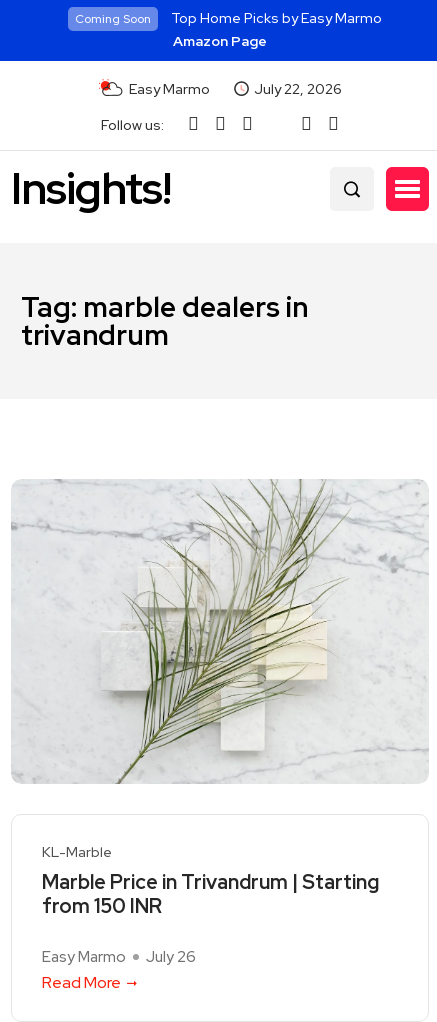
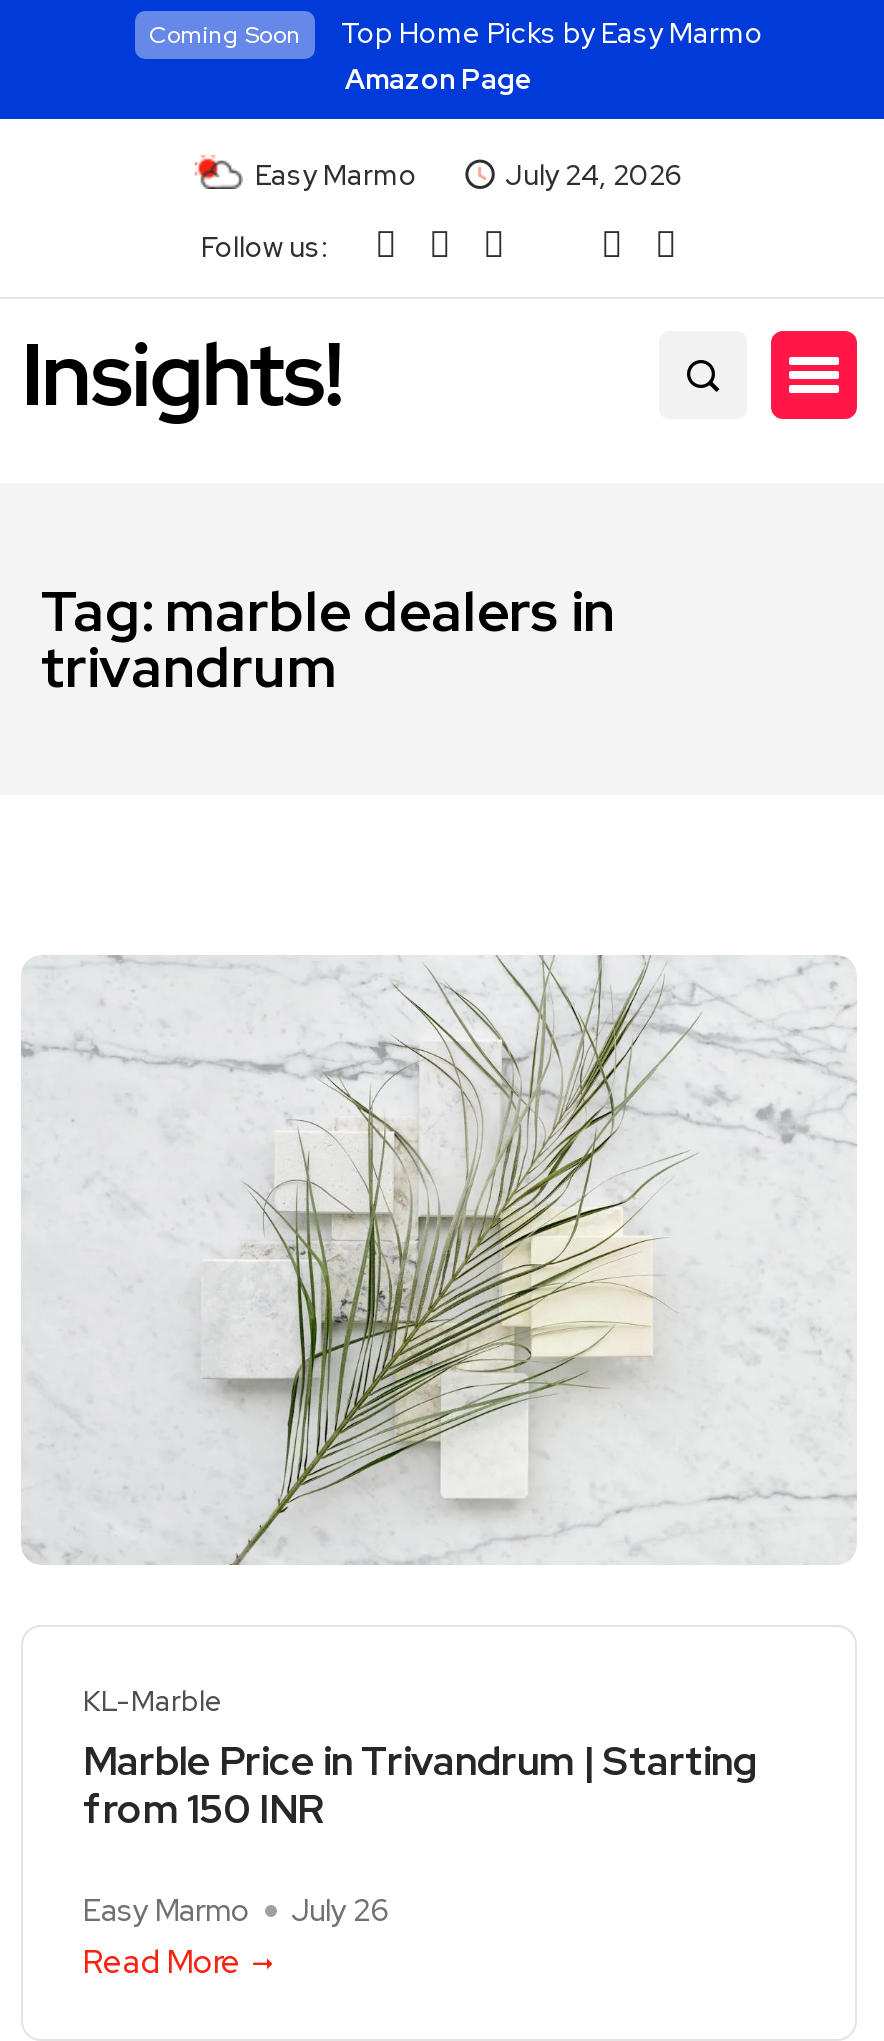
- July 22, 2026
+ July 24, 2026
